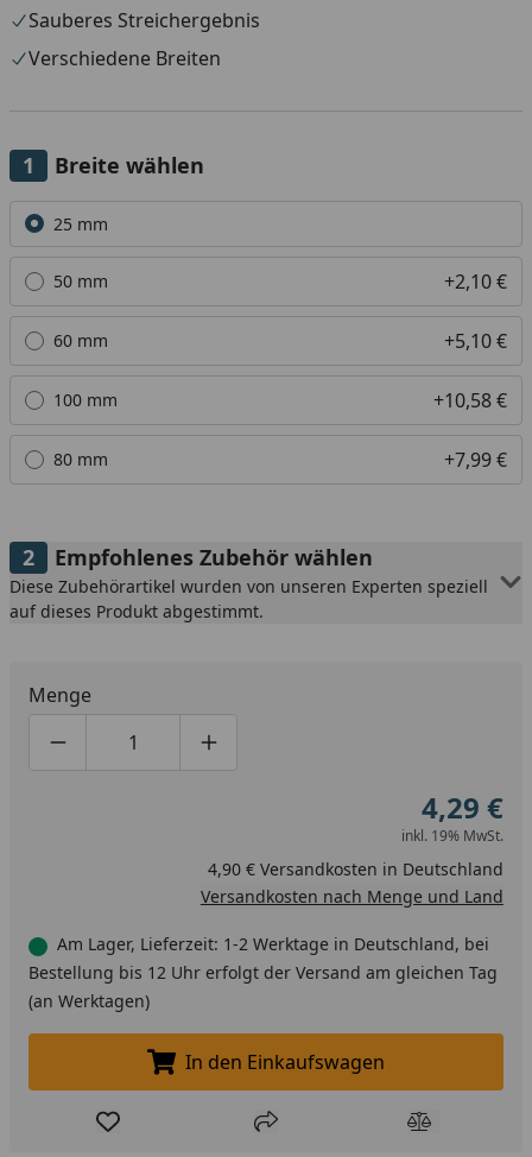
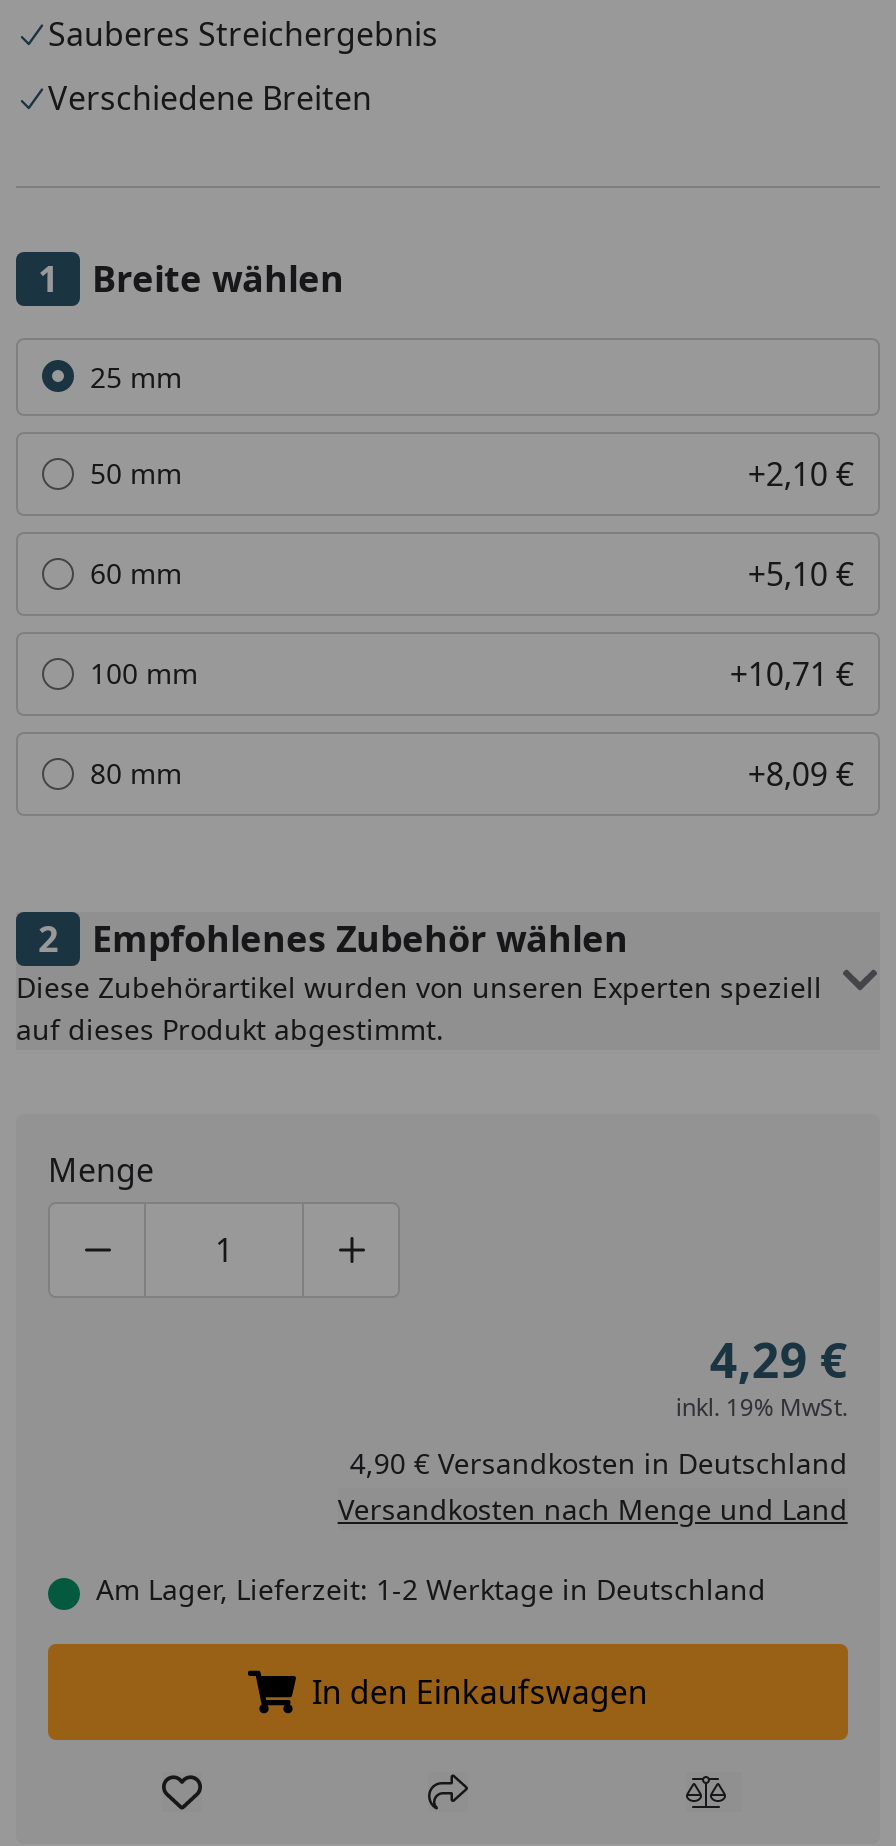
- +10,58 €
+ +10,71 €

- +7,99 €
+ +8,09 €

- Am Lager, Lieferzeit: 1-2 Werktage in Deutschland, bei
- Bestellung bis 12 Uhr erfolgt der Versand am gleichen Tag
- (an Werktagen)
+ Am Lager, Lieferzeit: 1-2 Werktage in Deutschland
